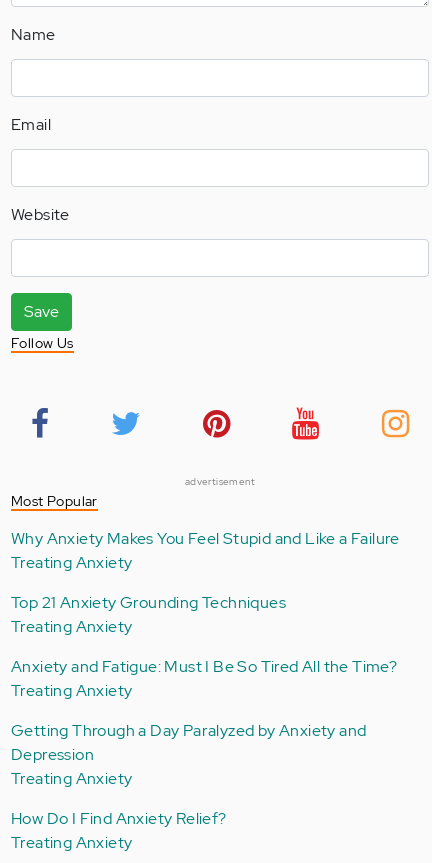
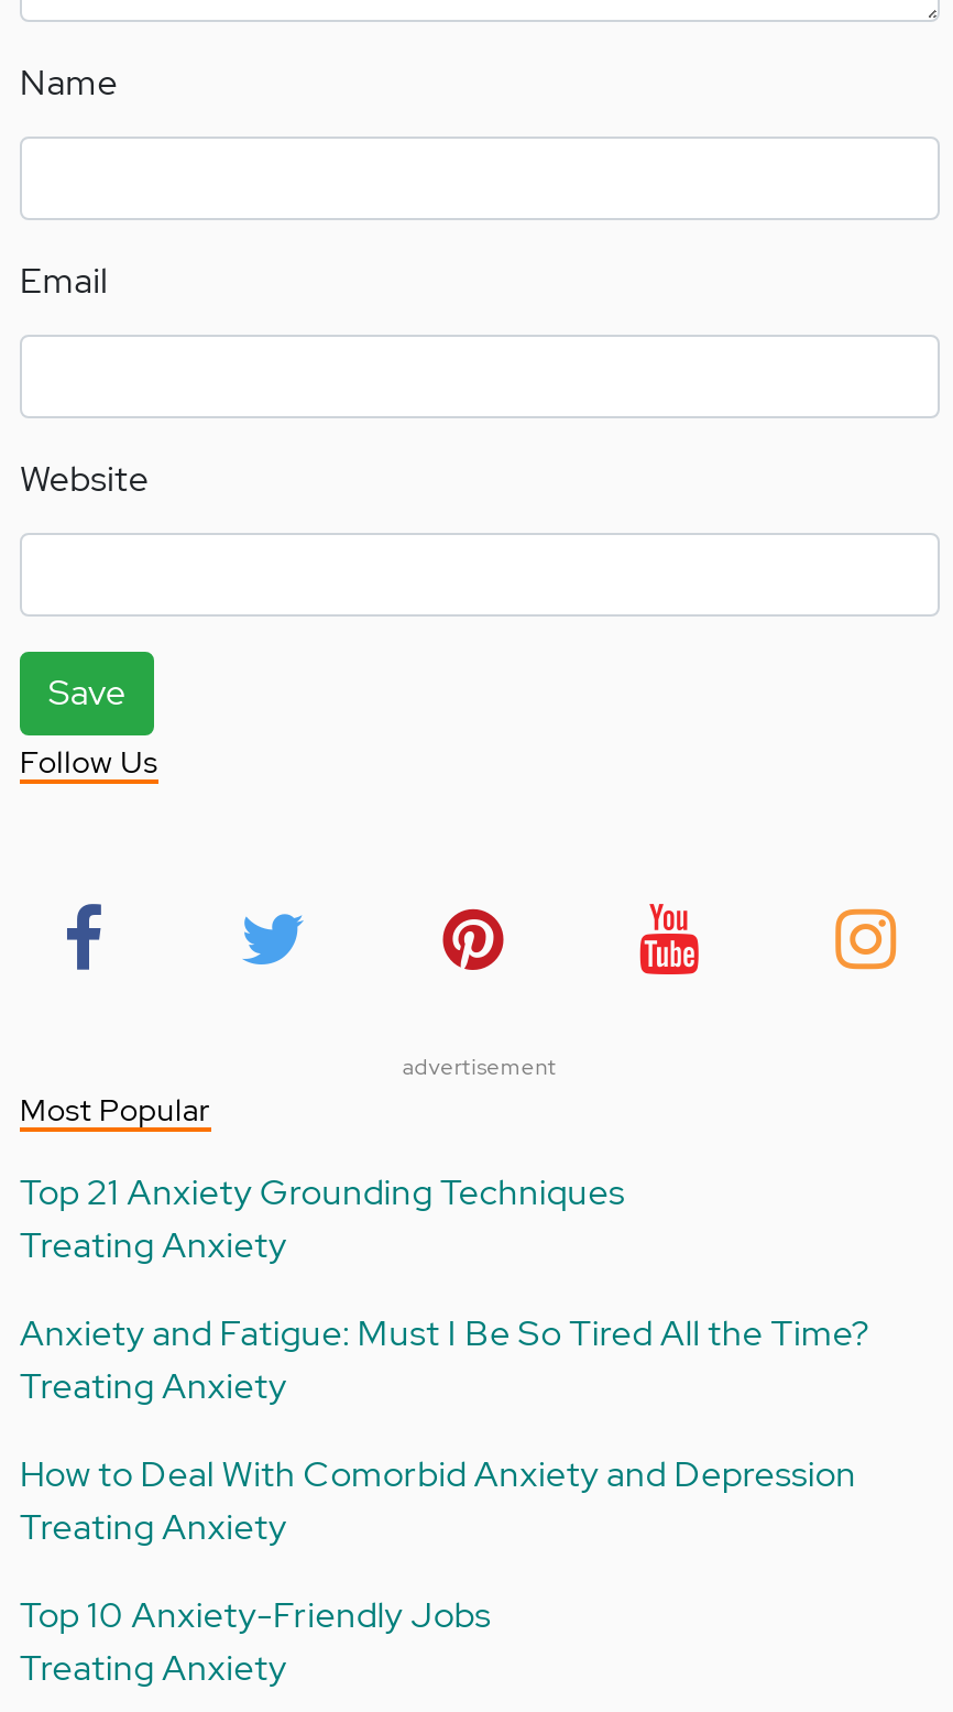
- Why Anxiety Makes You Feel Stupid and Like a Failure
- Treating Anxiety

- Getting Through a Day Paralyzed by Anxiety and
- Depression
+ How to Deal With Comorbid Anxiety and Depression

- How Do I Find Anxiety Relief?
+ Top 10 Anxiety-Friendly Jobs
